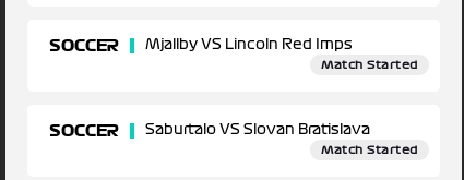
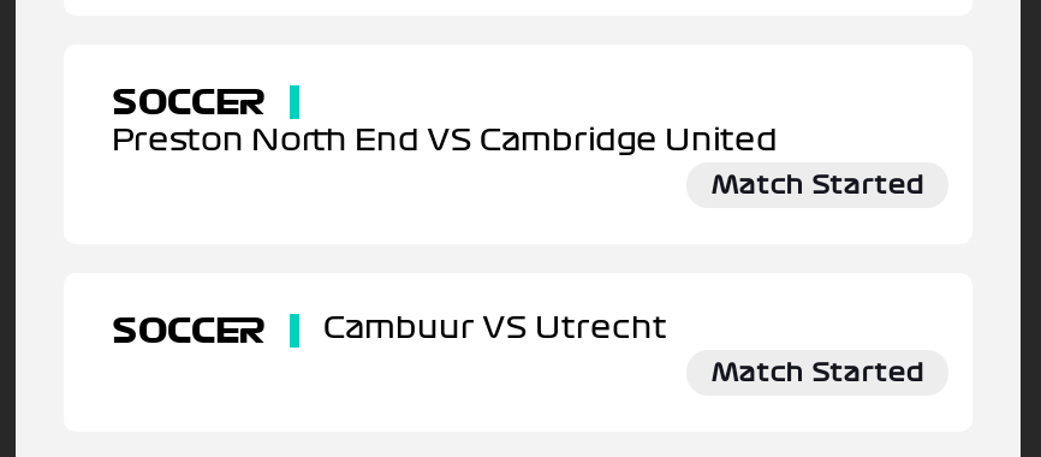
- Mjallby VS Lincoln Red Imps
+ Preston North End VS Cambridge United

- Saburtalo VS Slovan Bratislava
+ Cambuur VS Utrecht
